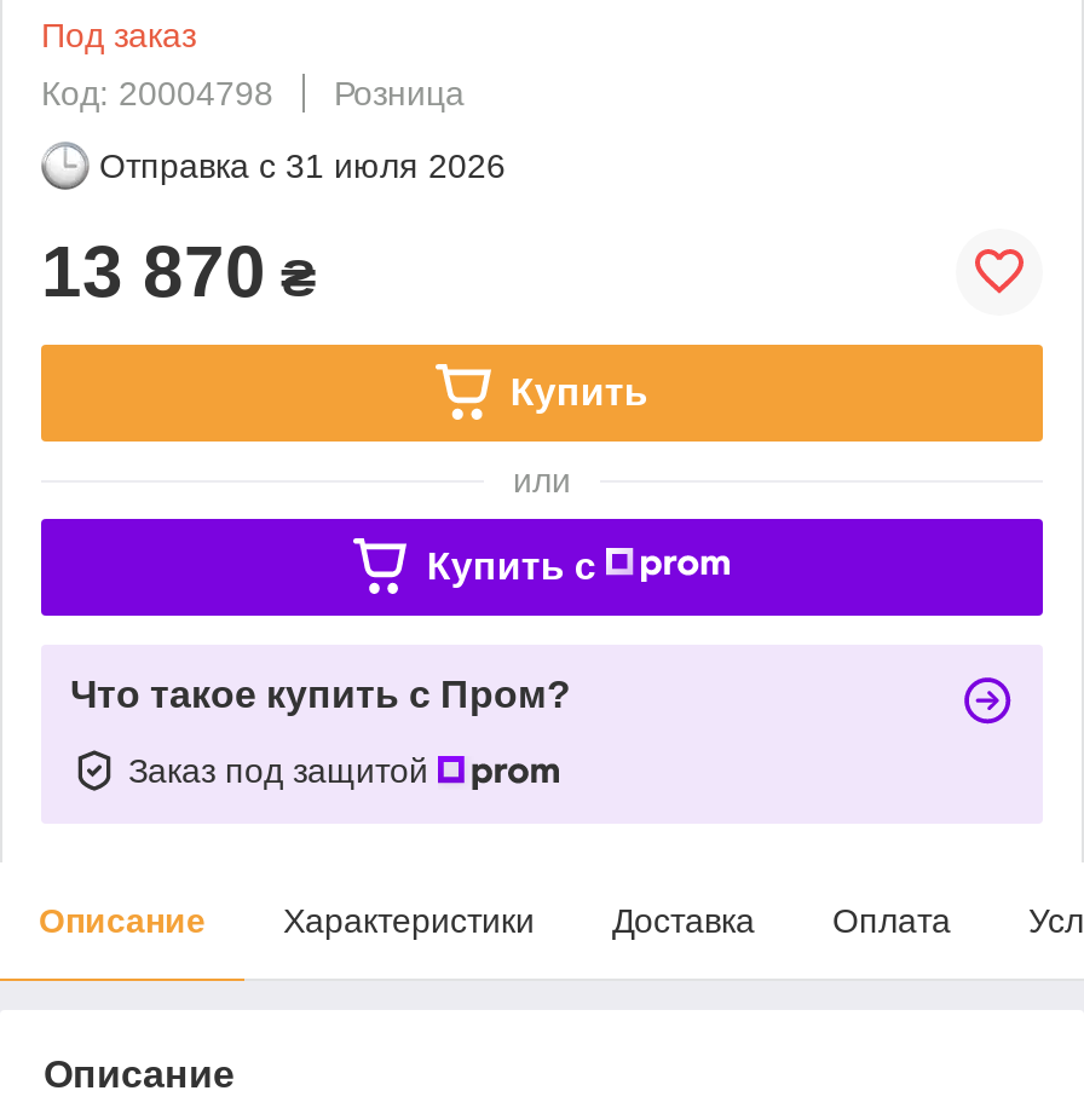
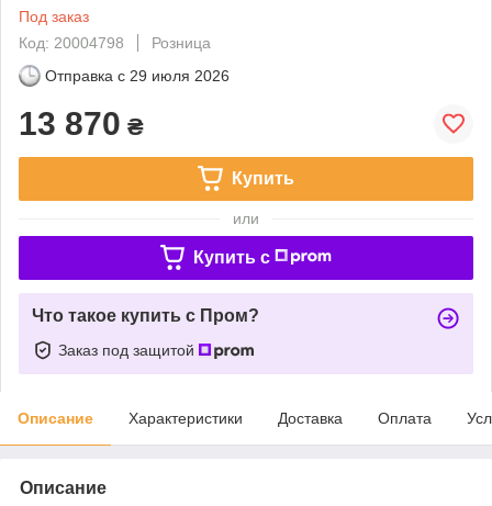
- Отправка с 31 июля 2026
+ Отправка с 29 июля 2026
